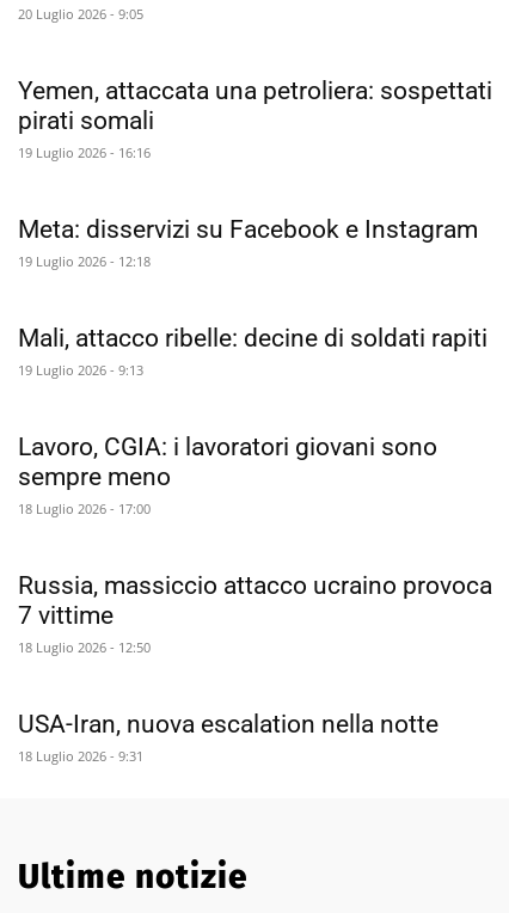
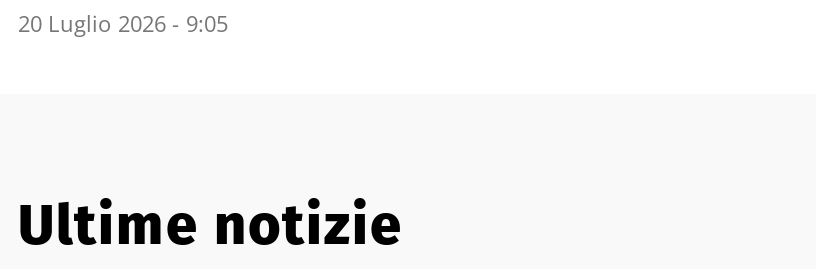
- Yemen, attaccata una petroliera: sospettati
- pirati somali
- 19 Luglio 2026 - 16:16
- Meta: disservizi su Facebook e Instagram
- 19 Luglio 2026 - 12:18
- Mali, attacco ribelle: decine di soldati rapiti
- 19 Luglio 2026 - 9:13
- Lavoro, CGIA: i lavoratori giovani sono
- sempre meno
- 18 Luglio 2026 - 17:00
- Russia, massiccio attacco ucraino provoca
- 7 vittime
- 18 Luglio 2026 - 12:50
- USA-Iran, nuova escalation nella notte
- 18 Luglio 2026 - 9:31
